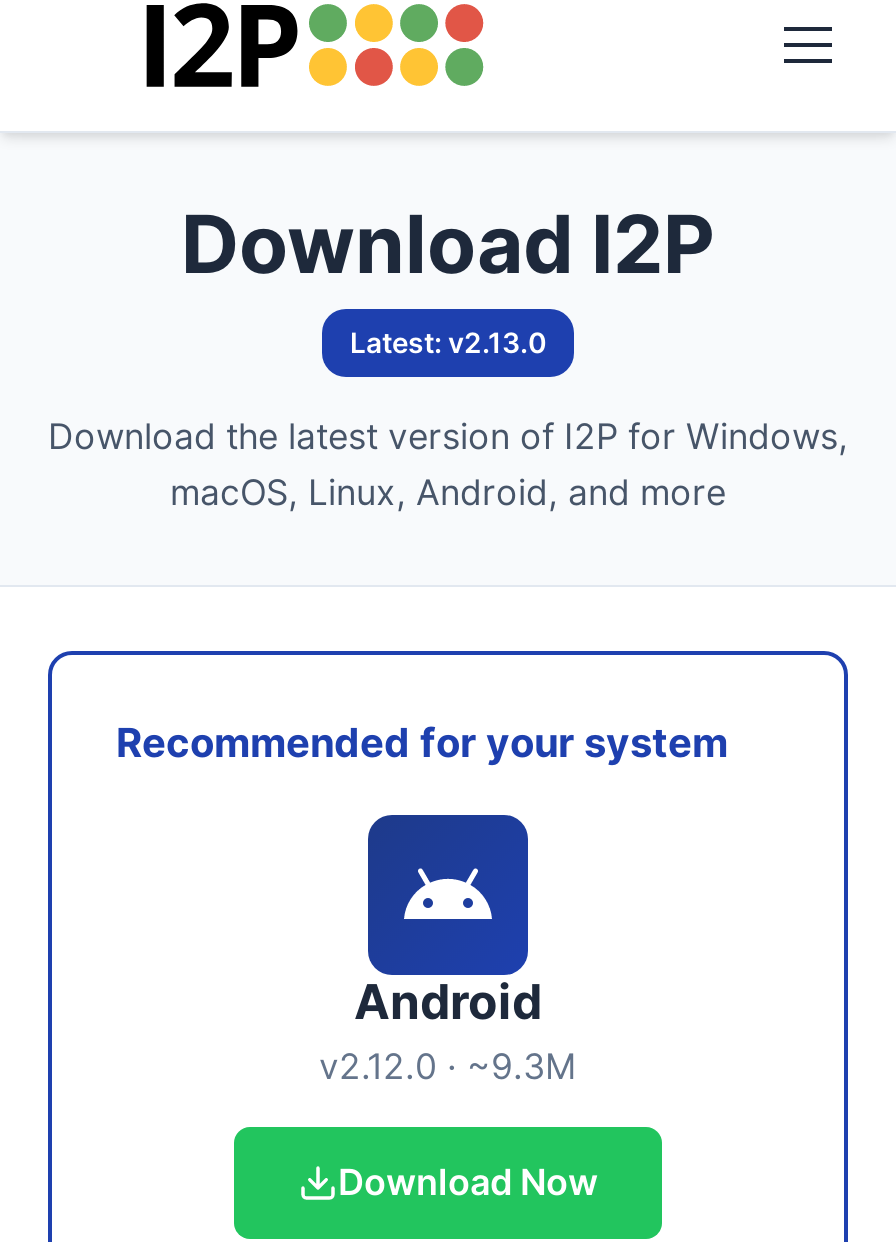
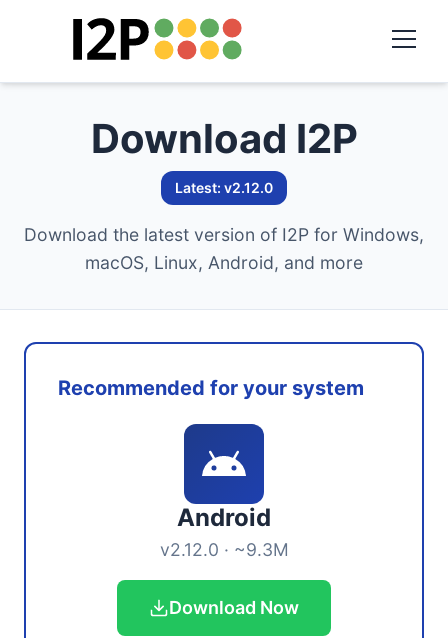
- Latest: v2.13.0
+ Latest: v2.12.0
